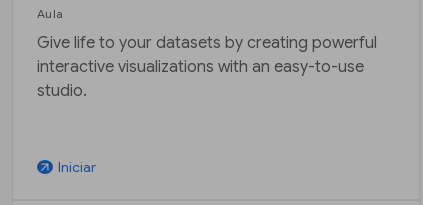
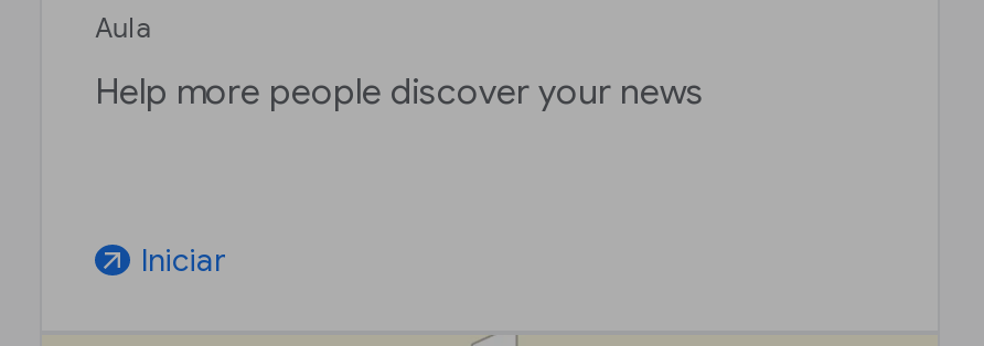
- Give life to your datasets by creating powerful
- interactive visualizations with an easy-to-use
- studio.
+ Help more people discover your news
